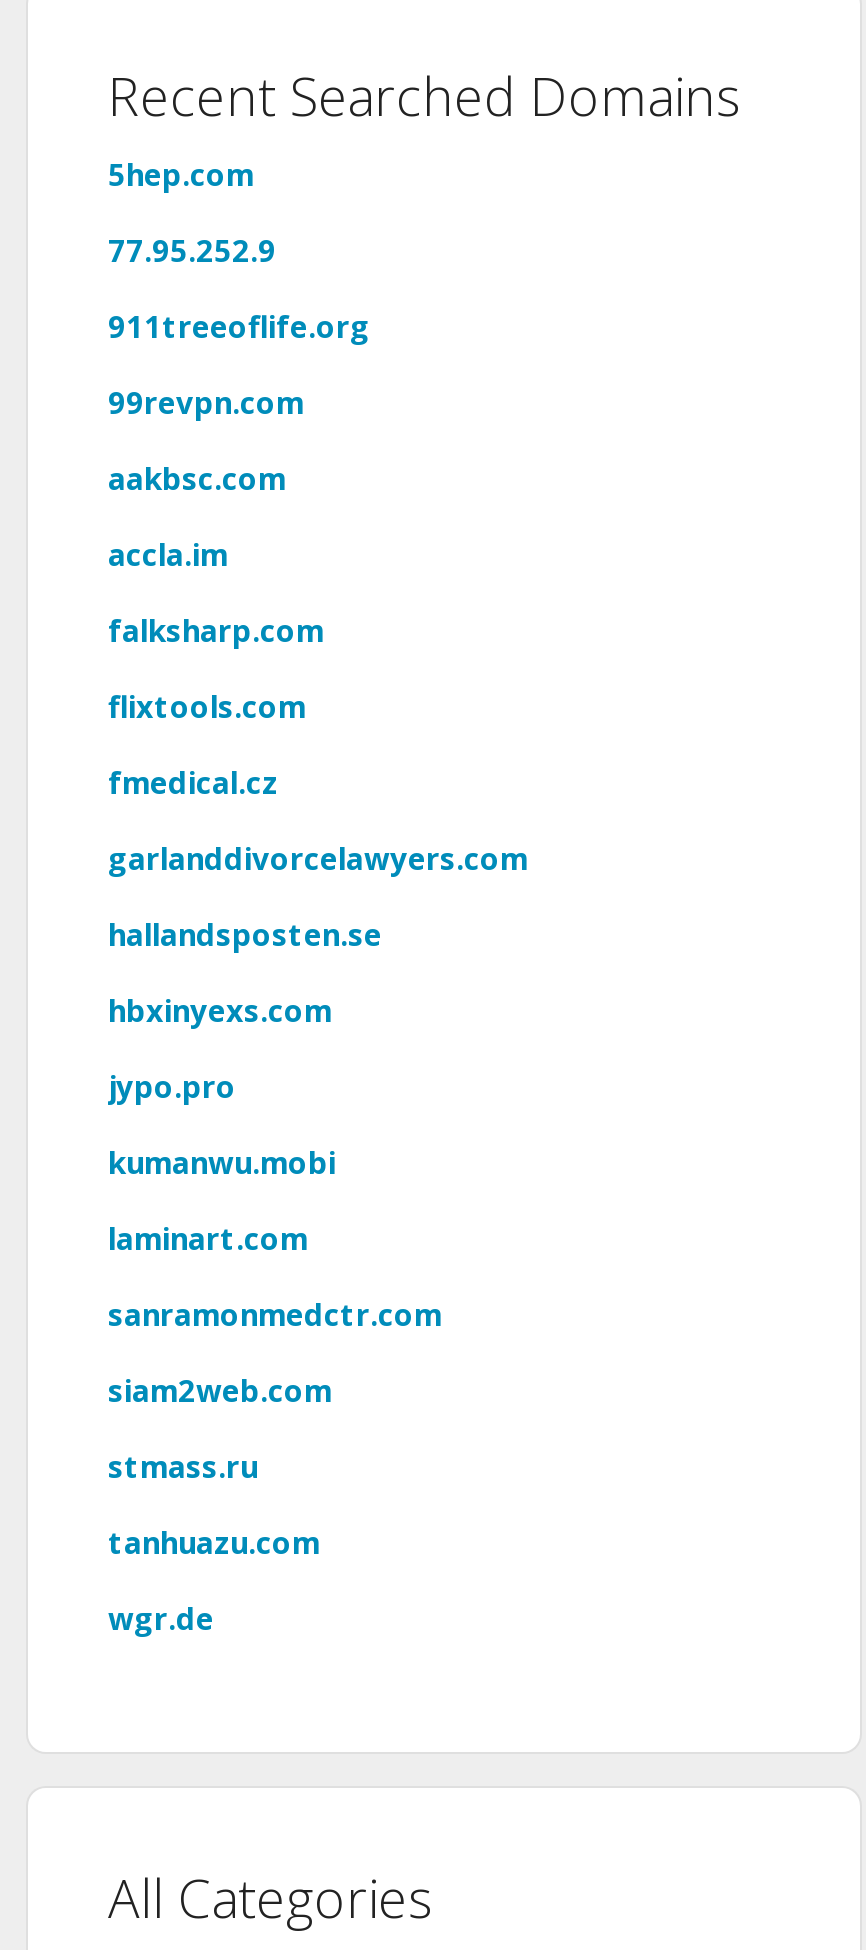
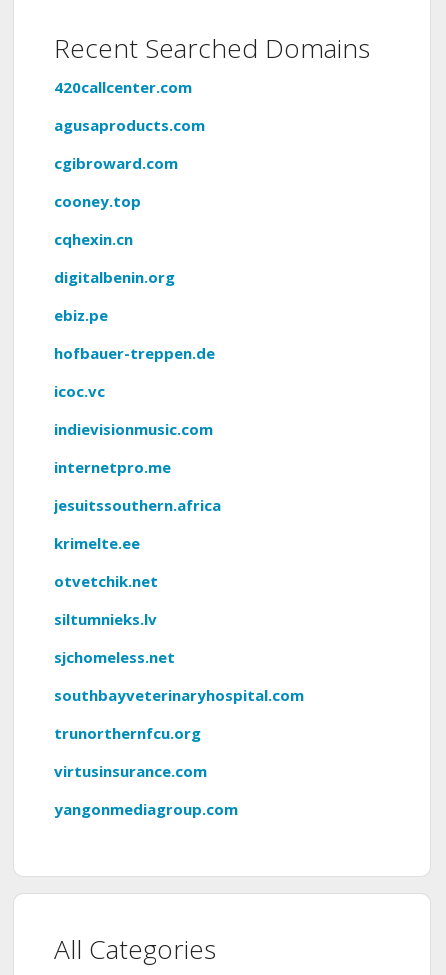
- 5hep.com
+ 420callcenter.com

- 77.95.252.9
+ agusaproducts.com

- 911treeoflife.org
+ cgibroward.com

- 99revpn.com
+ cooney.top

- aakbsc.com
+ cqhexin.cn

- accla.im
+ digitalbenin.org

- falksharp.com
+ ebiz.pe

- flixtools.com
+ hofbauer-treppen.de

- fmedical.cz
+ icoc.vc

- garlanddivorcelawyers.com
+ indievisionmusic.com

- hallandsposten.se
+ internetpro.me

- hbxinyexs.com
+ jesuitssouthern.africa

- jypo.pro
+ krimelte.ee

- kumanwu.mobi
+ otvetchik.net

- laminart.com
+ siltumnieks.lv

- sanramonmedctr.com
+ sjchomeless.net

- siam2web.com
+ southbayveterinaryhospital.com

- stmass.ru
+ trunorthernfcu.org

- tanhuazu.com
+ virtusinsurance.com

- wgr.de
+ yangonmediagroup.com
